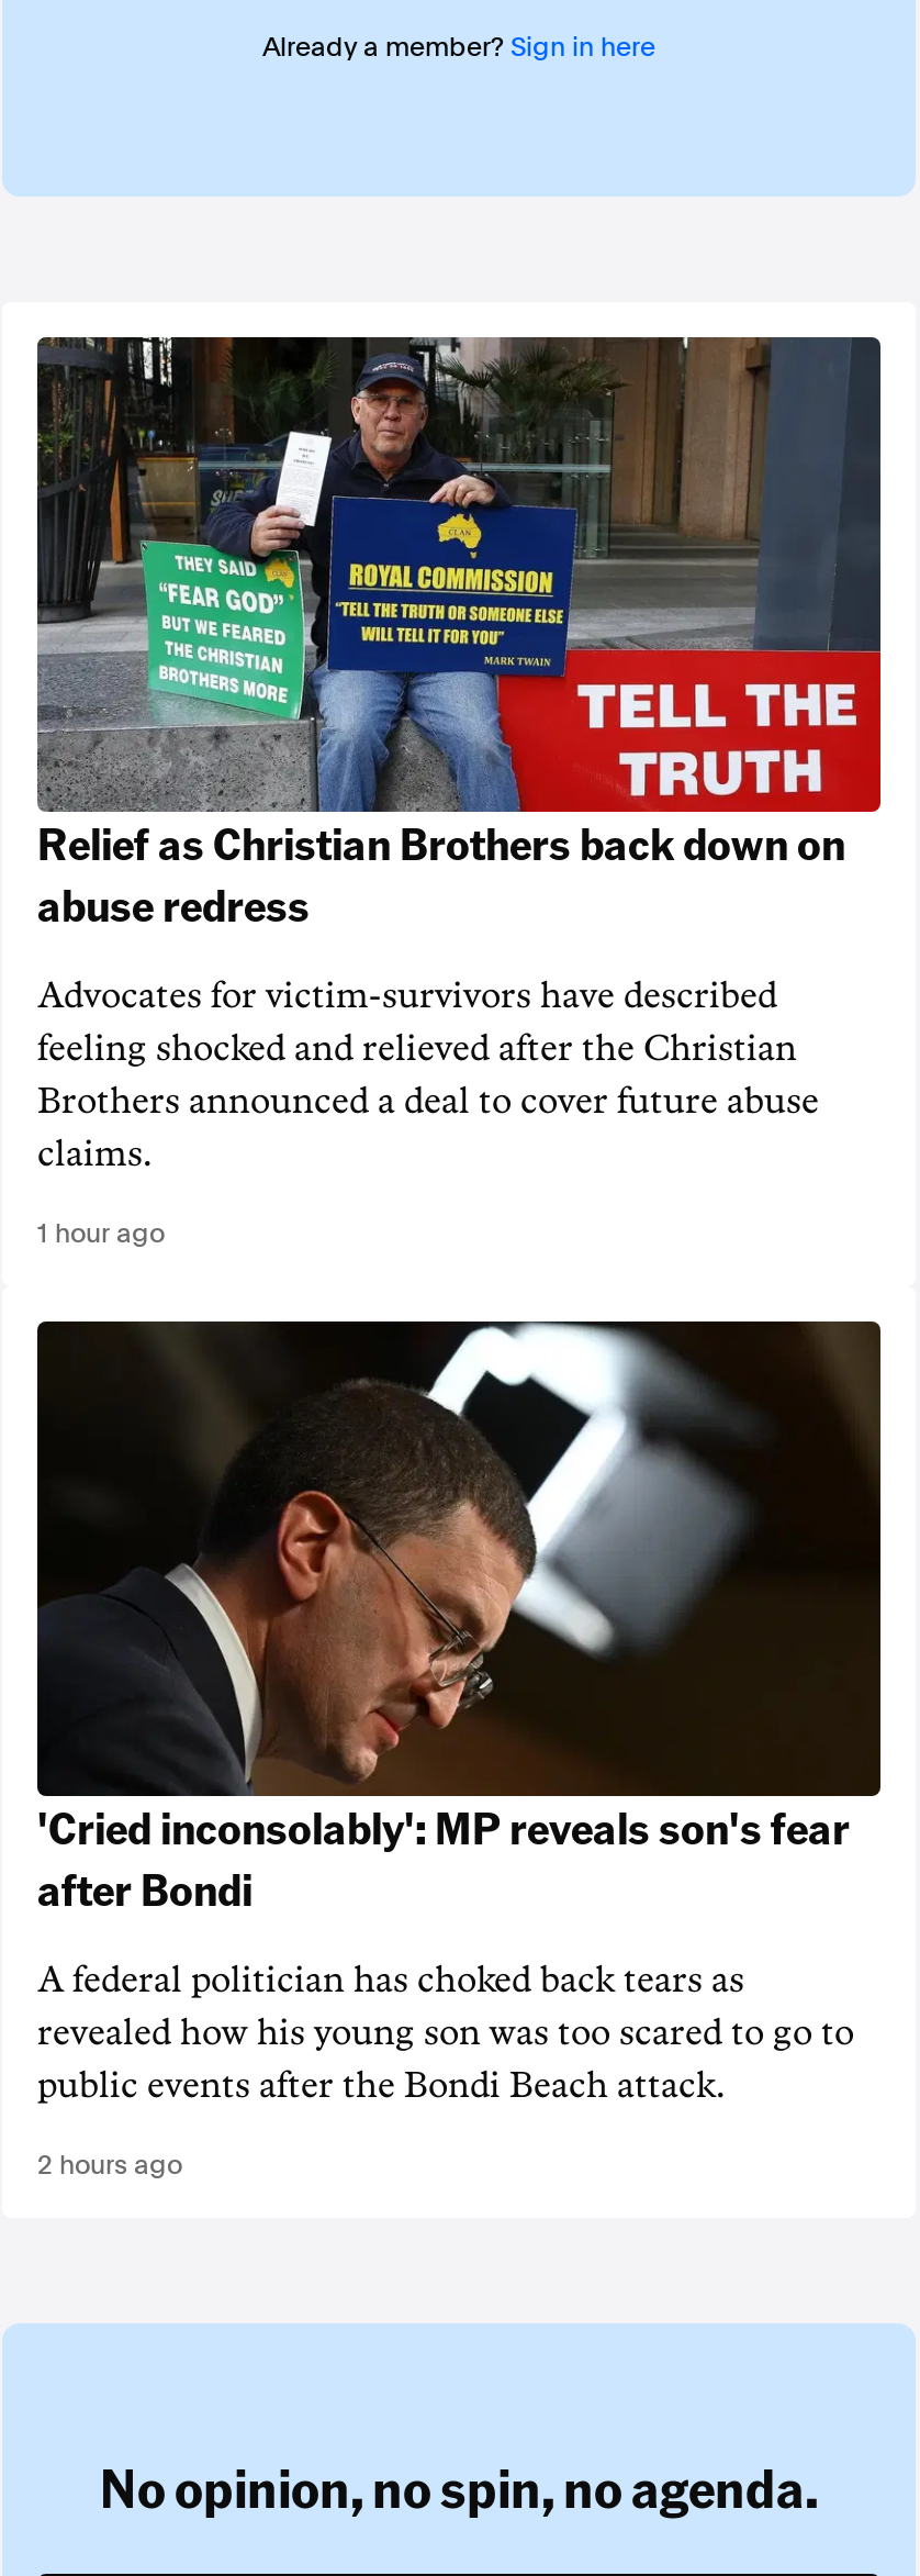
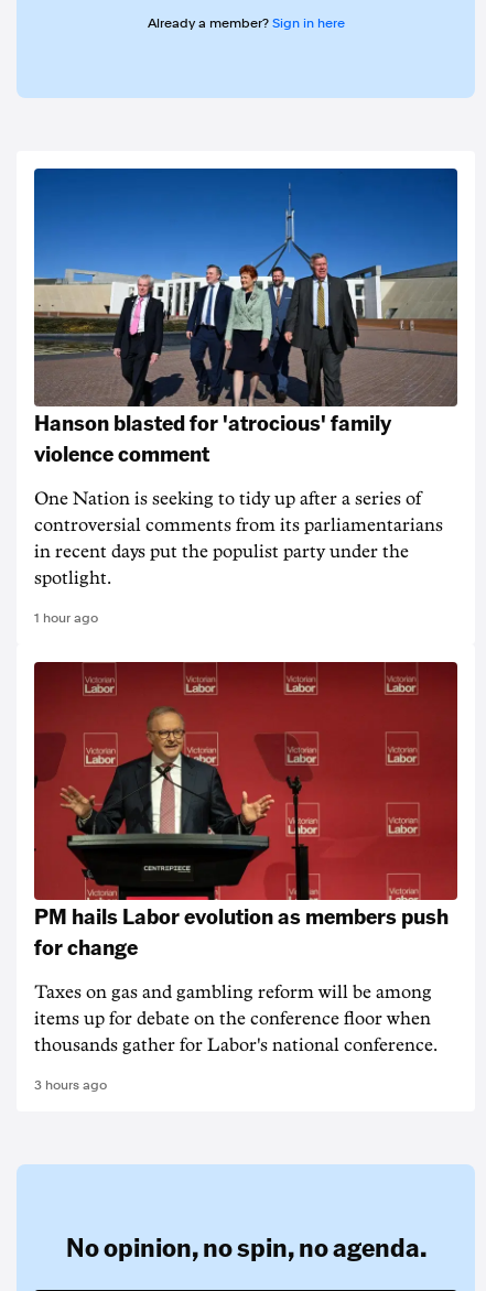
- [image]
- Relief as Christian Brothers back down on
- abuse redress
+ [image]
+ Hanson blasted for 'atrocious' family
+ violence comment

- Advocates for victim-survivors have described
+ One Nation is seeking to tidy up after a series of

- feeling shocked and relieved after the Christian
+ controversial comments from its parliamentarians

- Brothers announced a deal to cover future abuse
+ in recent days put the populist party under the

- claims.
+ spotlight.

- [image]
- 'Cried inconsolably': MP reveals son's fear
- after Bondi
+ [image]
+ PM hails Labor evolution as members push
+ for change

- A federal politician has choked back tears as
+ Taxes on gas and gambling reform will be among

- revealed how his young son was too scared to go to
+ items up for debate on the conference floor when

- public events after the Bondi Beach attack.
+ thousands gather for Labor's national conference.

- 2 hours ago
+ 3 hours ago
